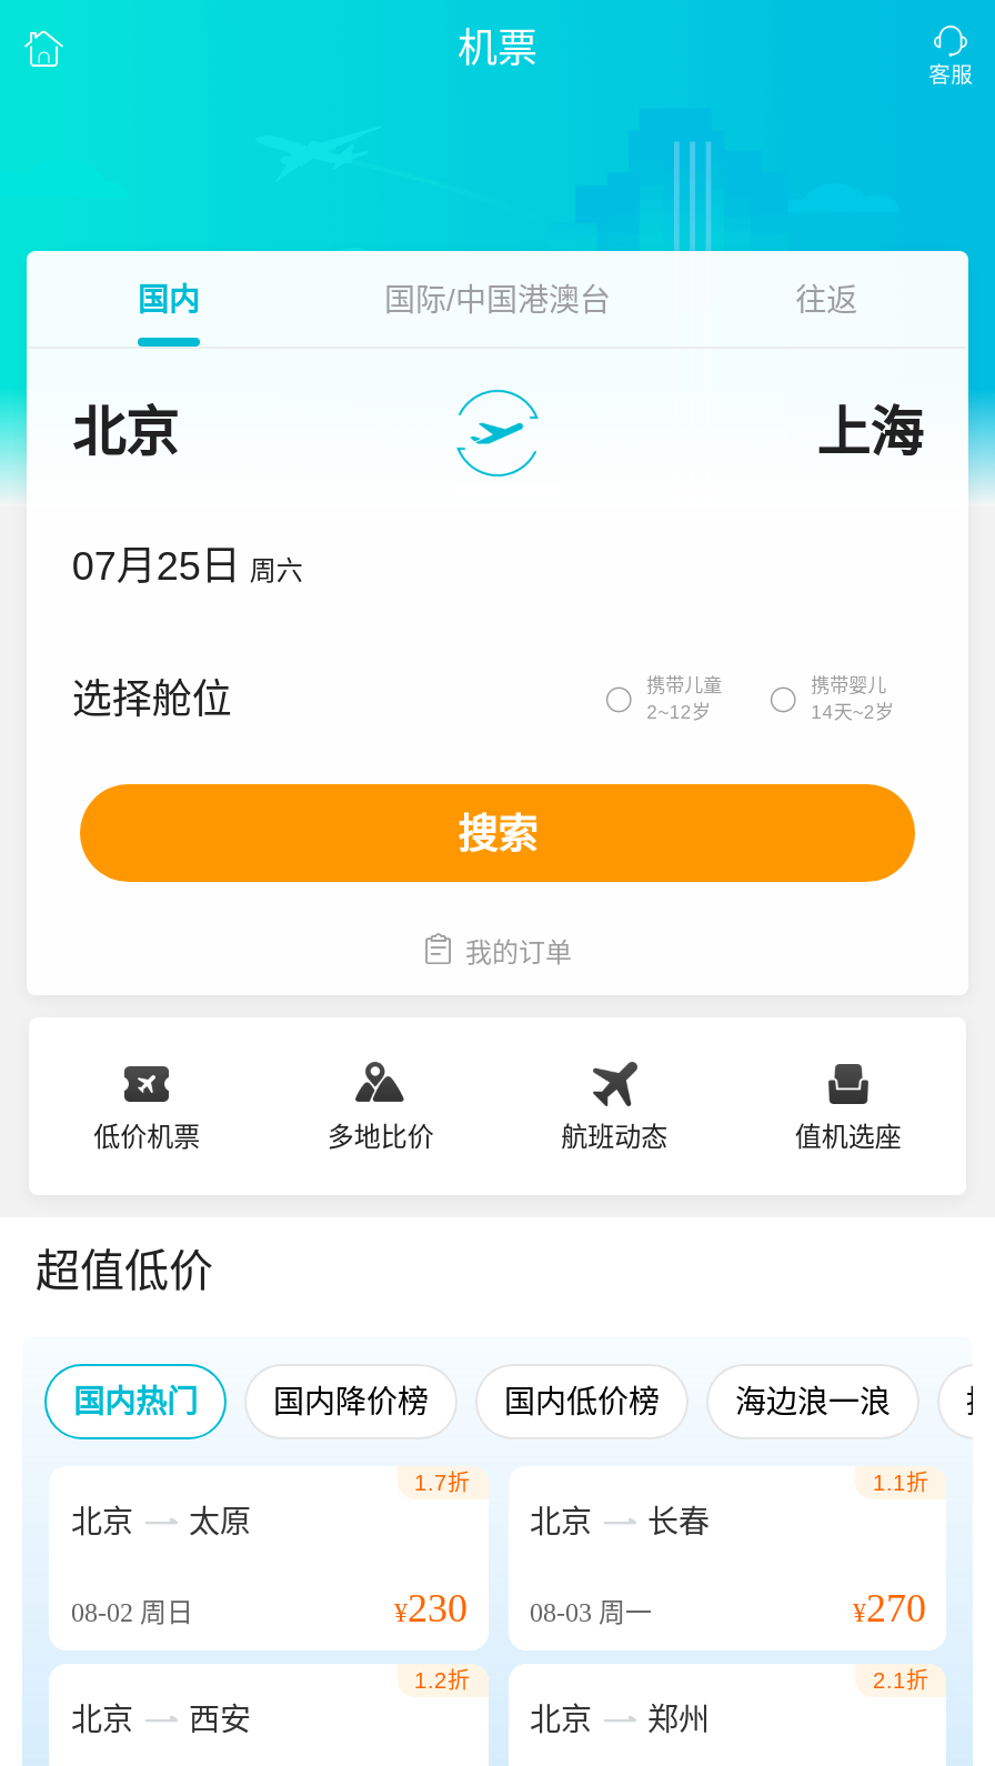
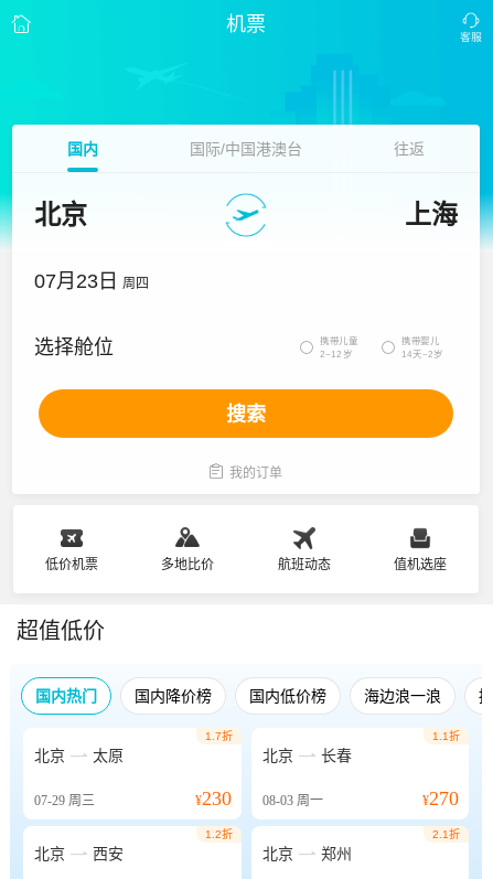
- 07月25日 周六
+ 07月23日 周四

- 08-02周日
+ 07-29周三
